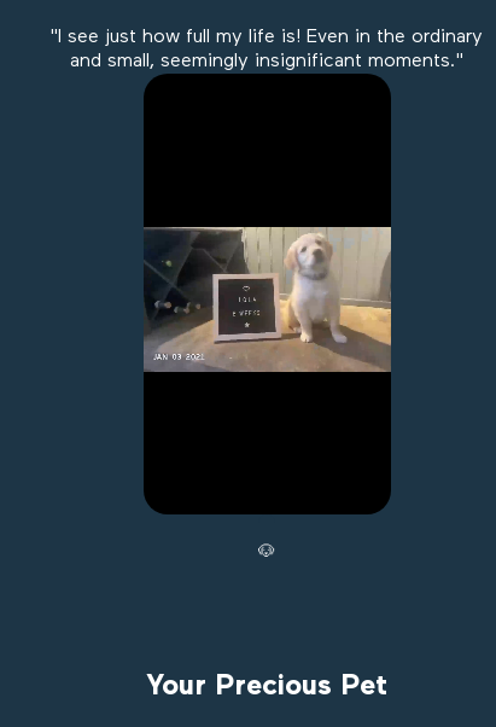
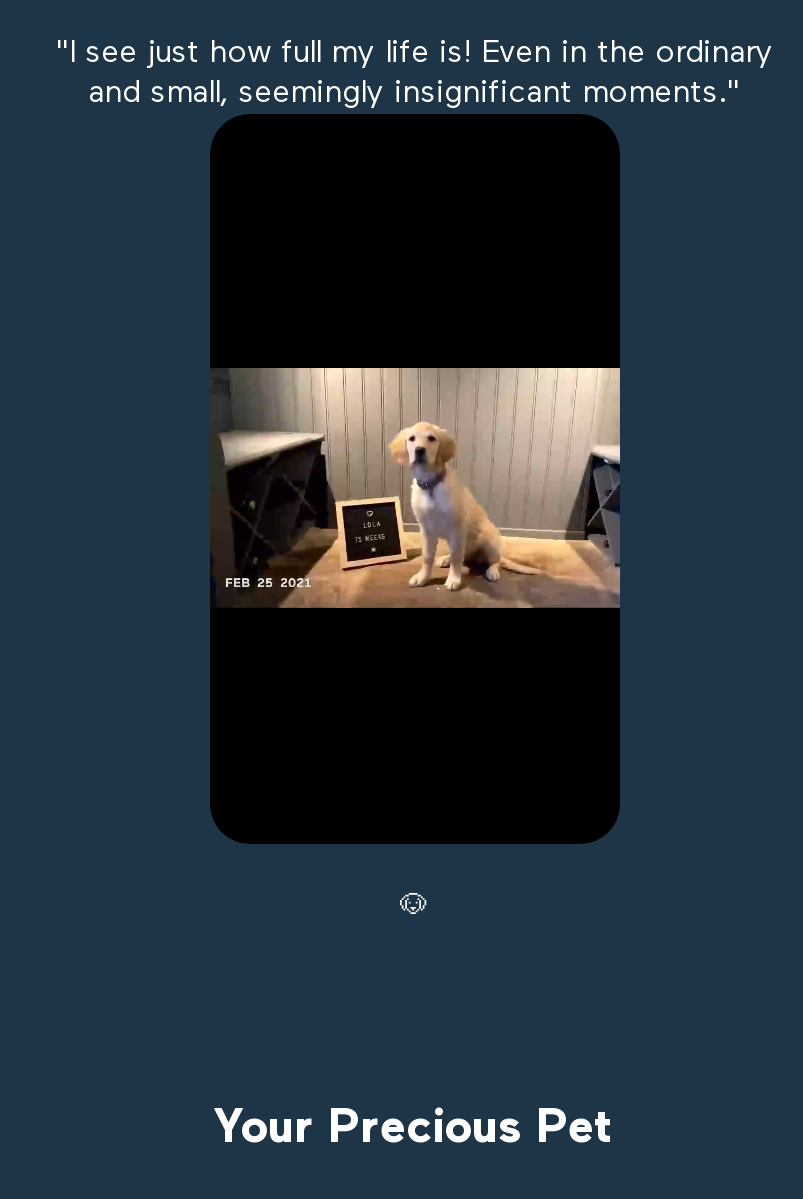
- [image]
+ [image]
